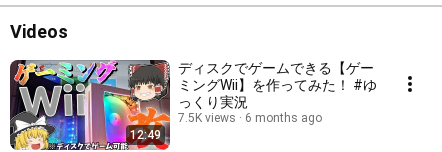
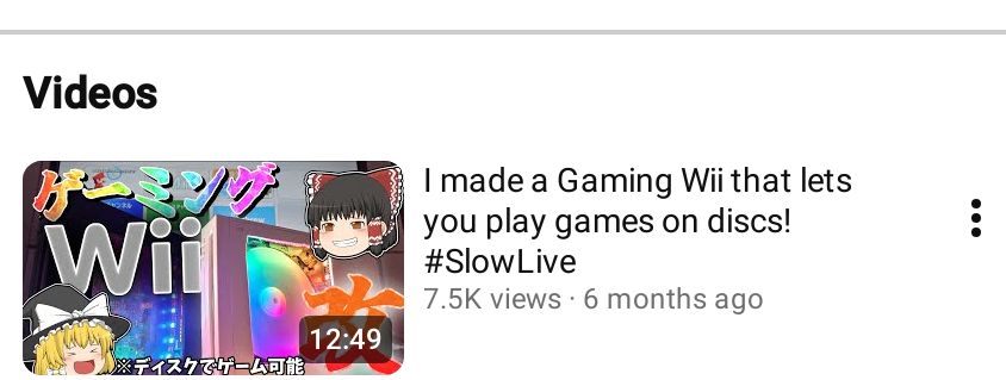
- ディスクでゲームできる【ゲー
- ミングWii】を作ってみた！ #ゆ
- っくり実況
+ I made a Gaming Wii that lets
+ you play games on discs!
+ #SlowLive
